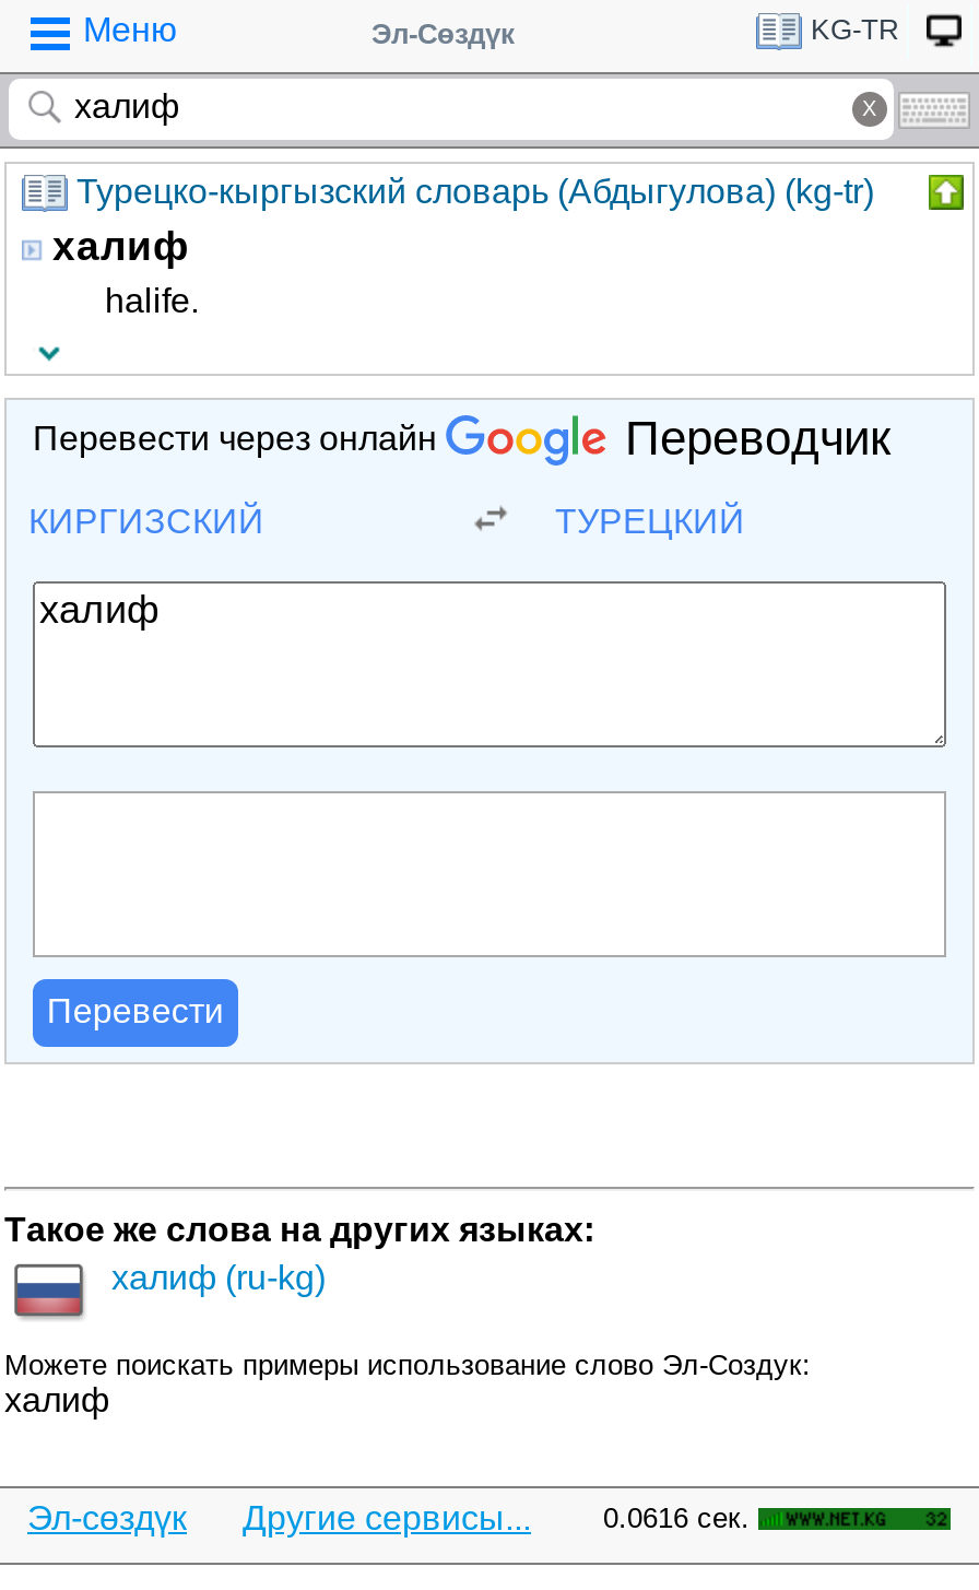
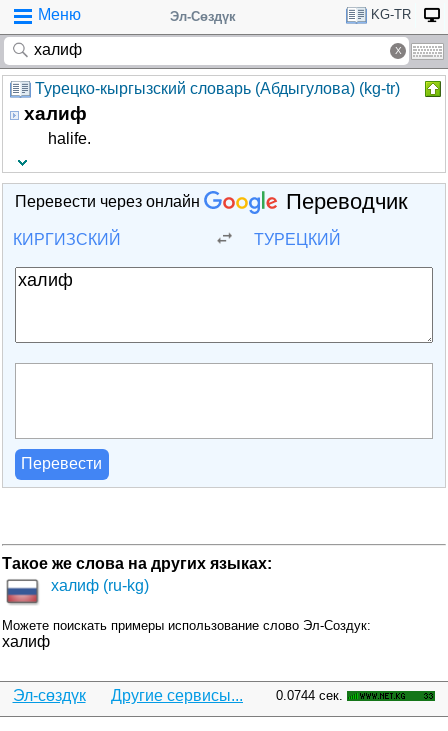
- 0.0616 сек.
+ 0.0744 сек.
